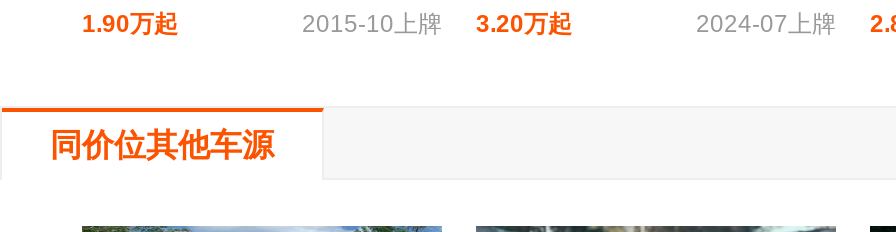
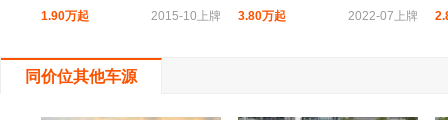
- 2015-10上牌 3.20万起
+ 2015-10上牌 3.80万起

- 2024-07上牌
+ 2022-07上牌
